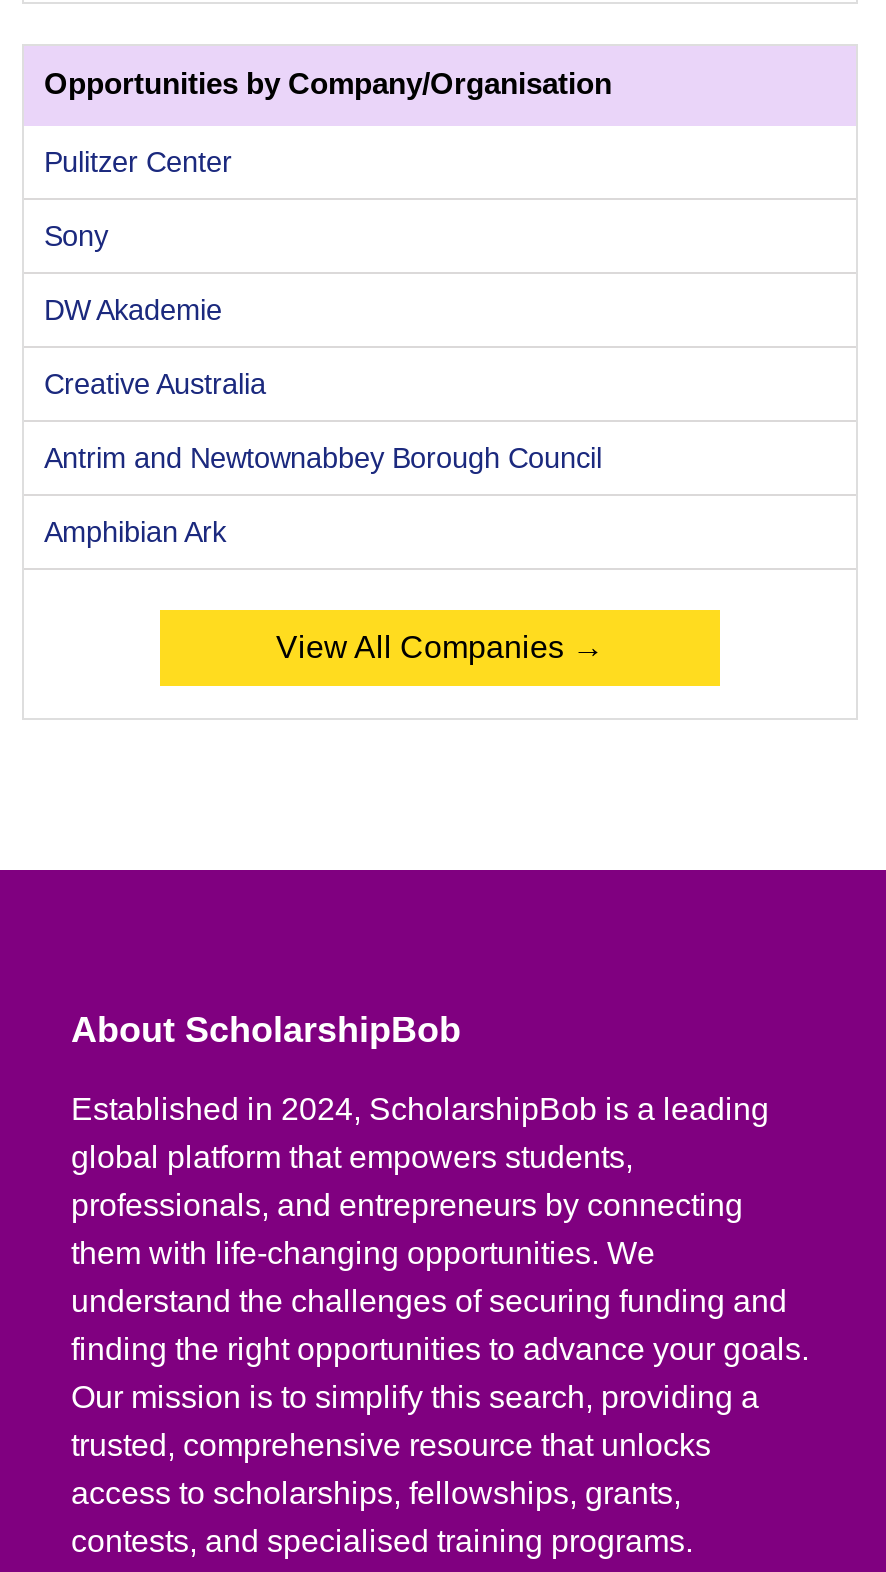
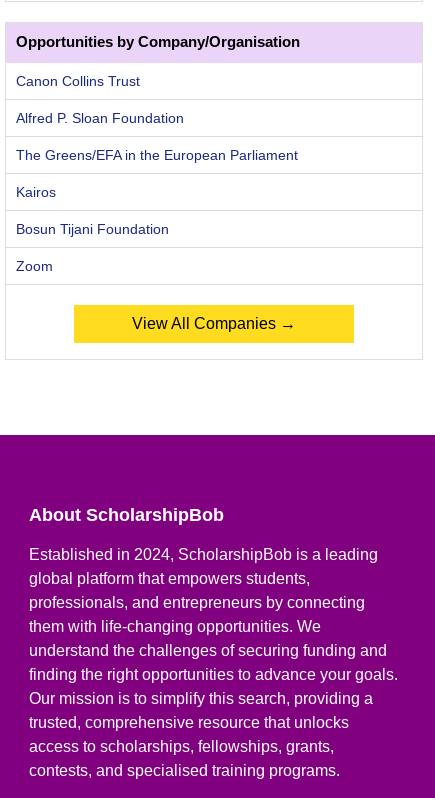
- Pulitzer Center
+ Canon Collins Trust

- Sony
+ Alfred P. Sloan Foundation

- DW Akademie
+ The Greens/EFA in the European Parliament

- Creative Australia
+ Kairos

- Antrim and Newtownabbey Borough Council
+ Bosun Tijani Foundation

- Amphibian Ark
+ Zoom
